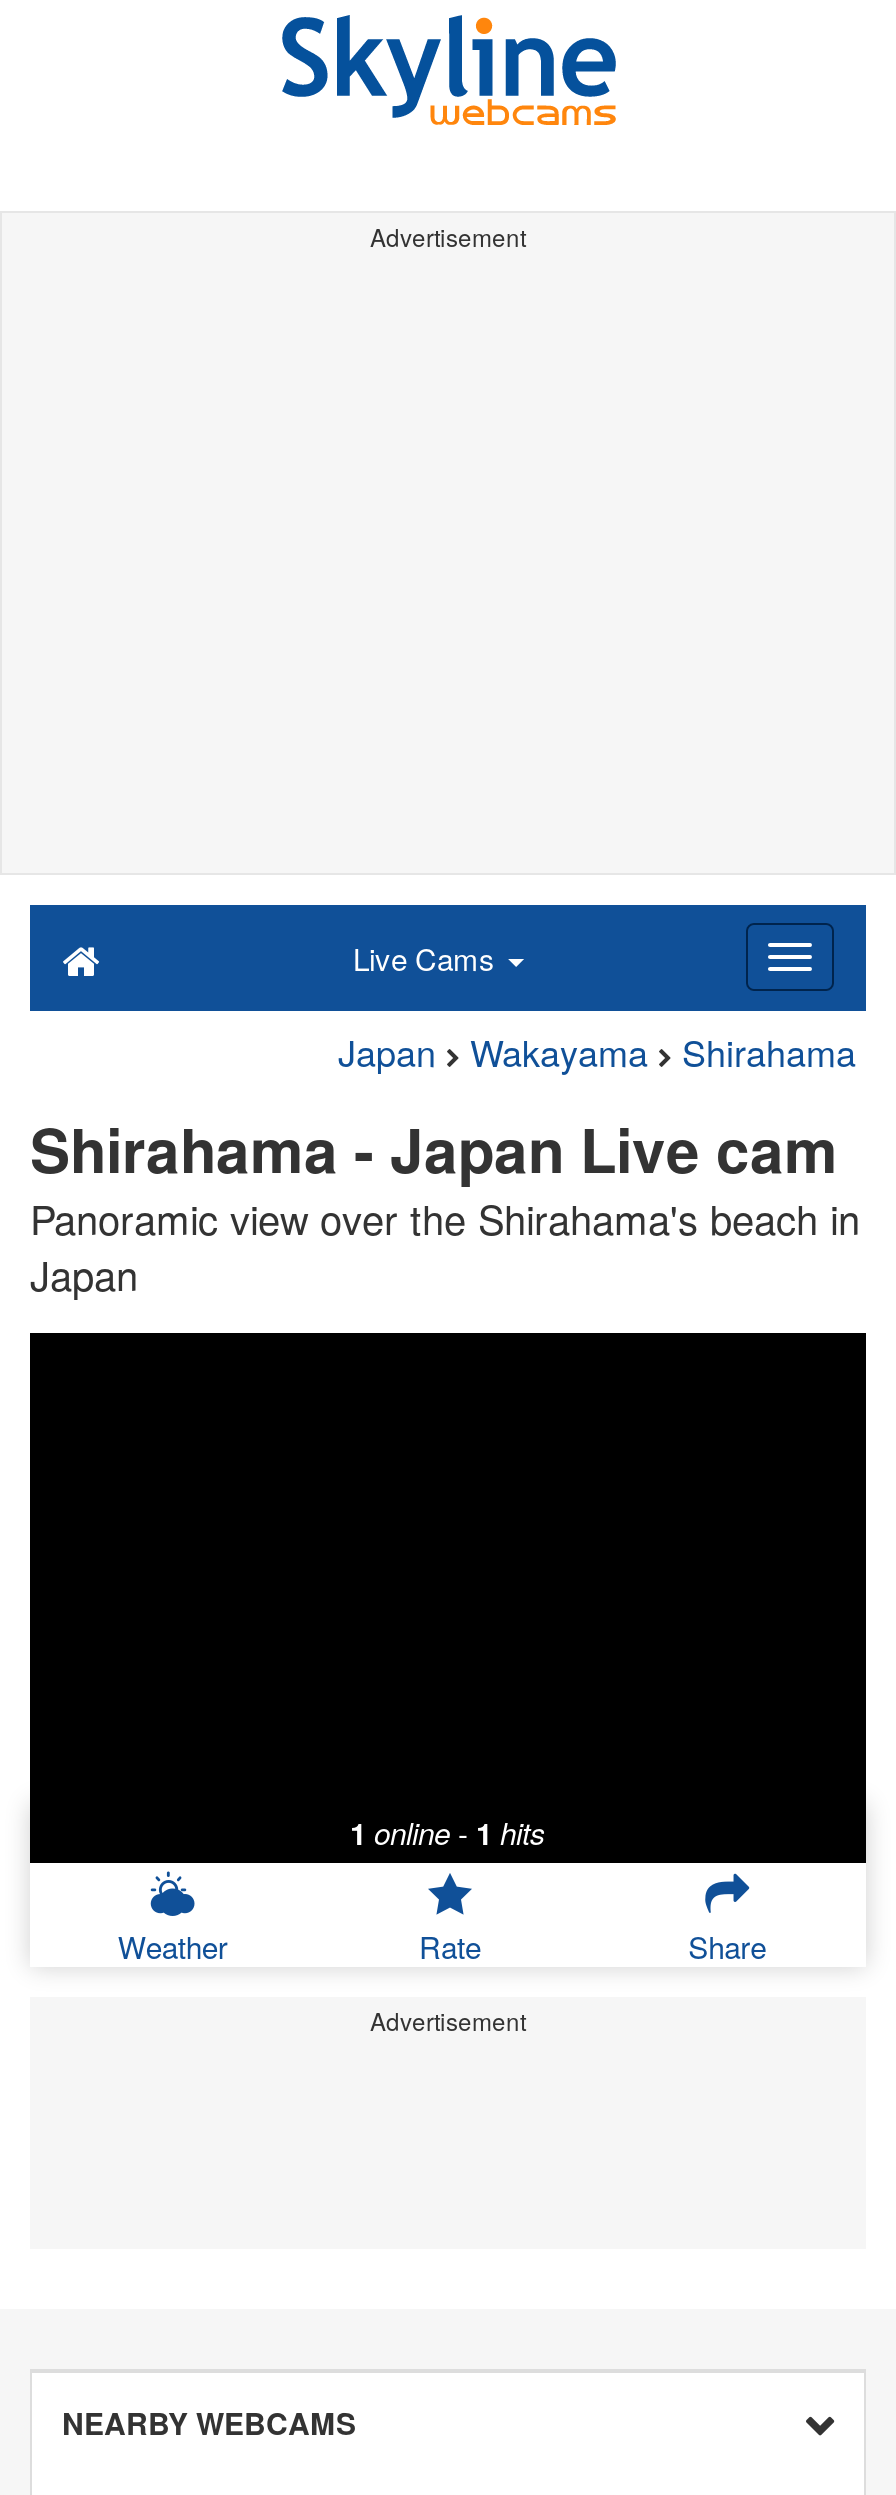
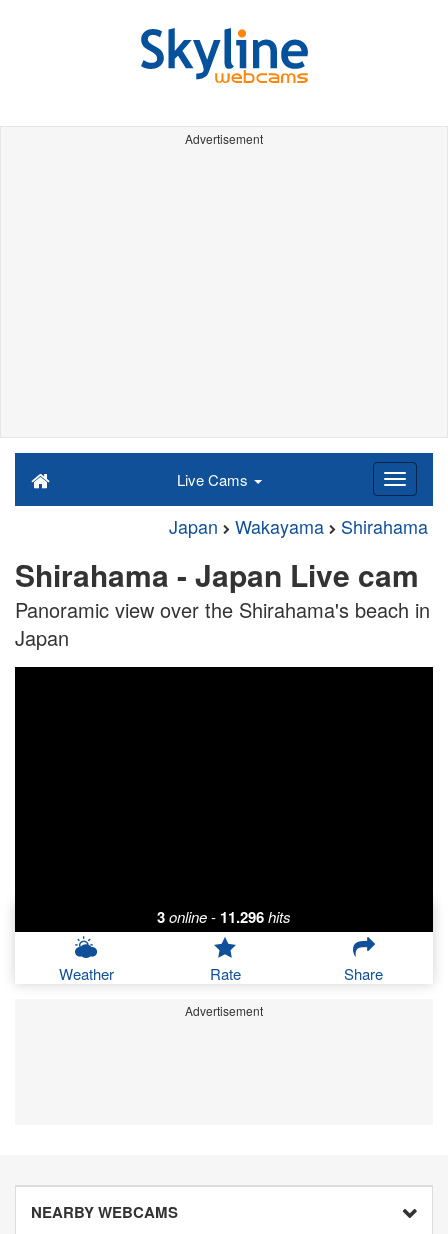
- 1 online - 1 hits
+ 3 online - 11.296 hits
